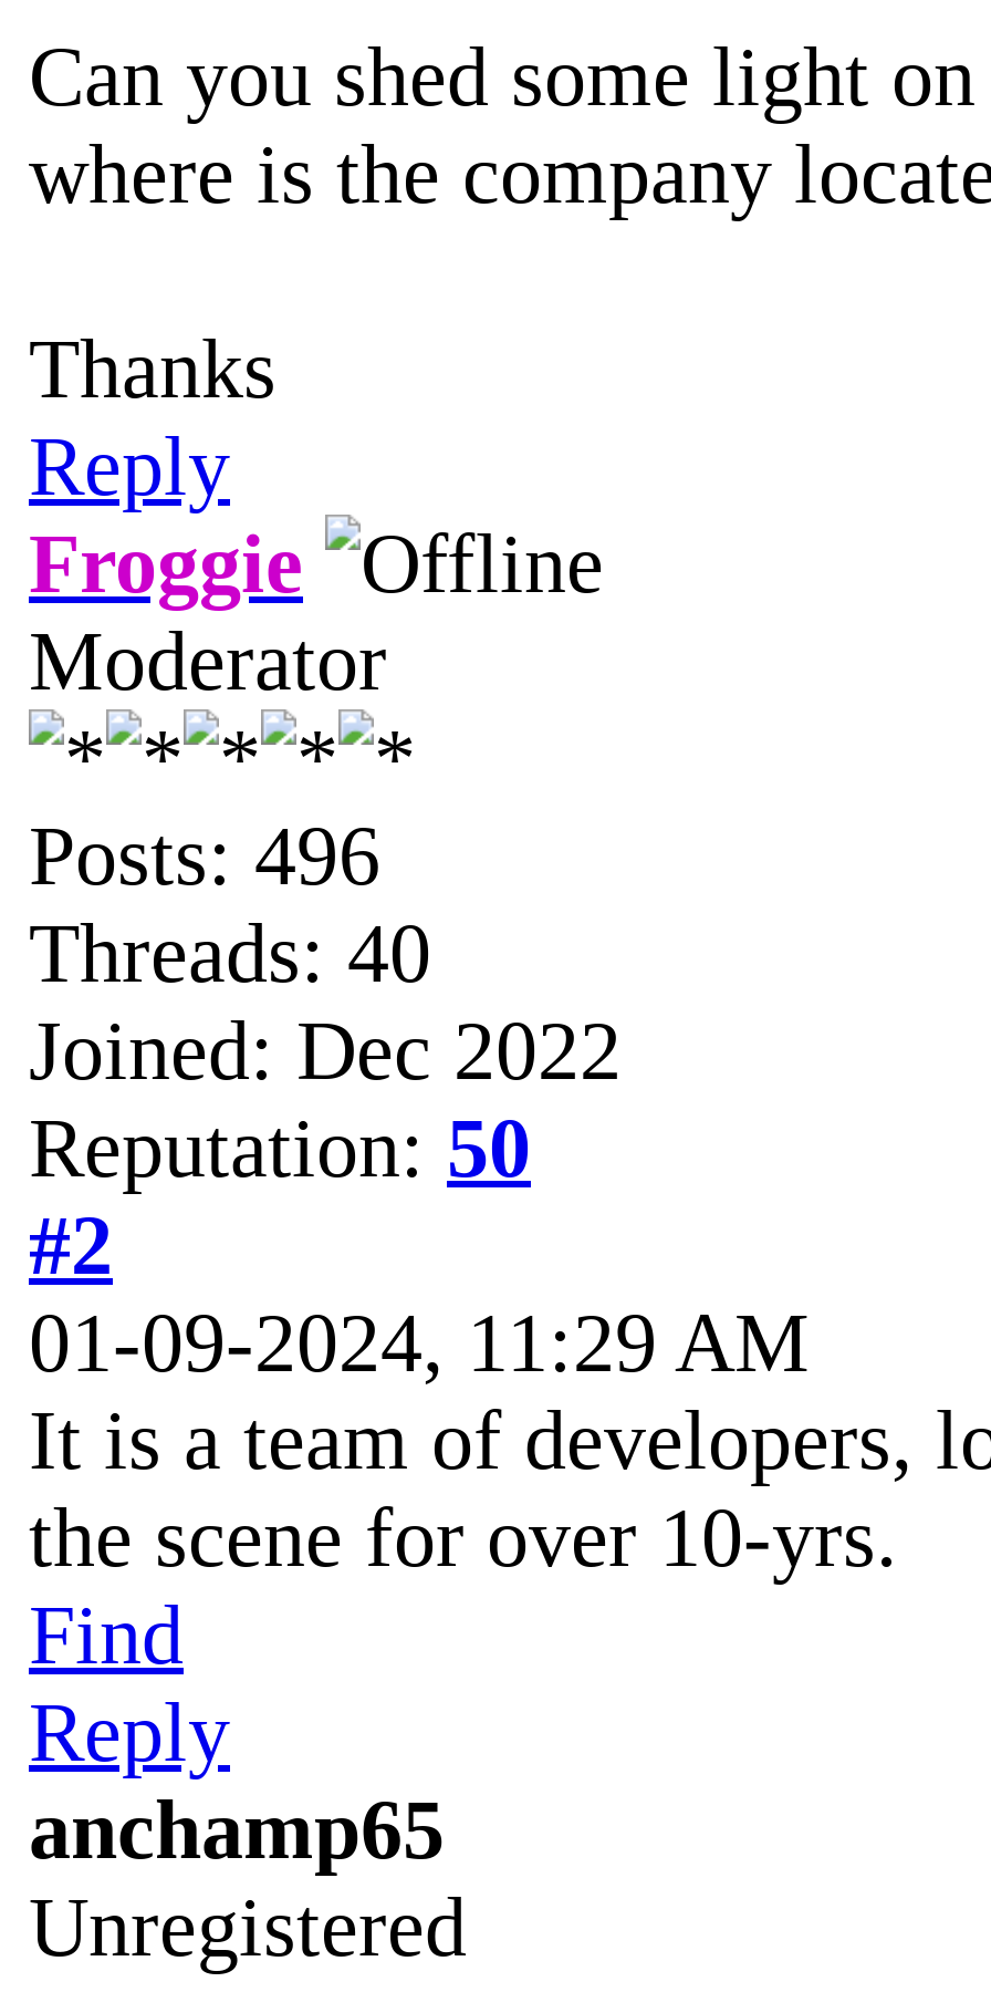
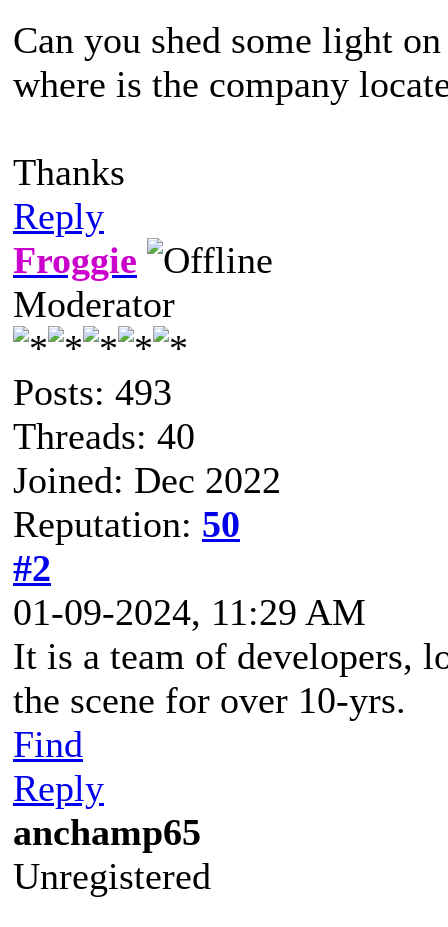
- Posts: 496
+ Posts: 493
